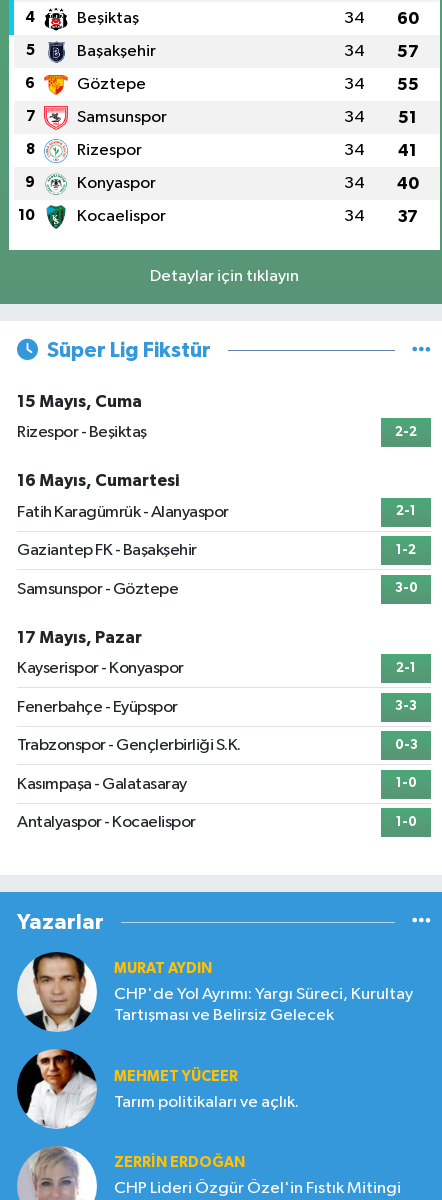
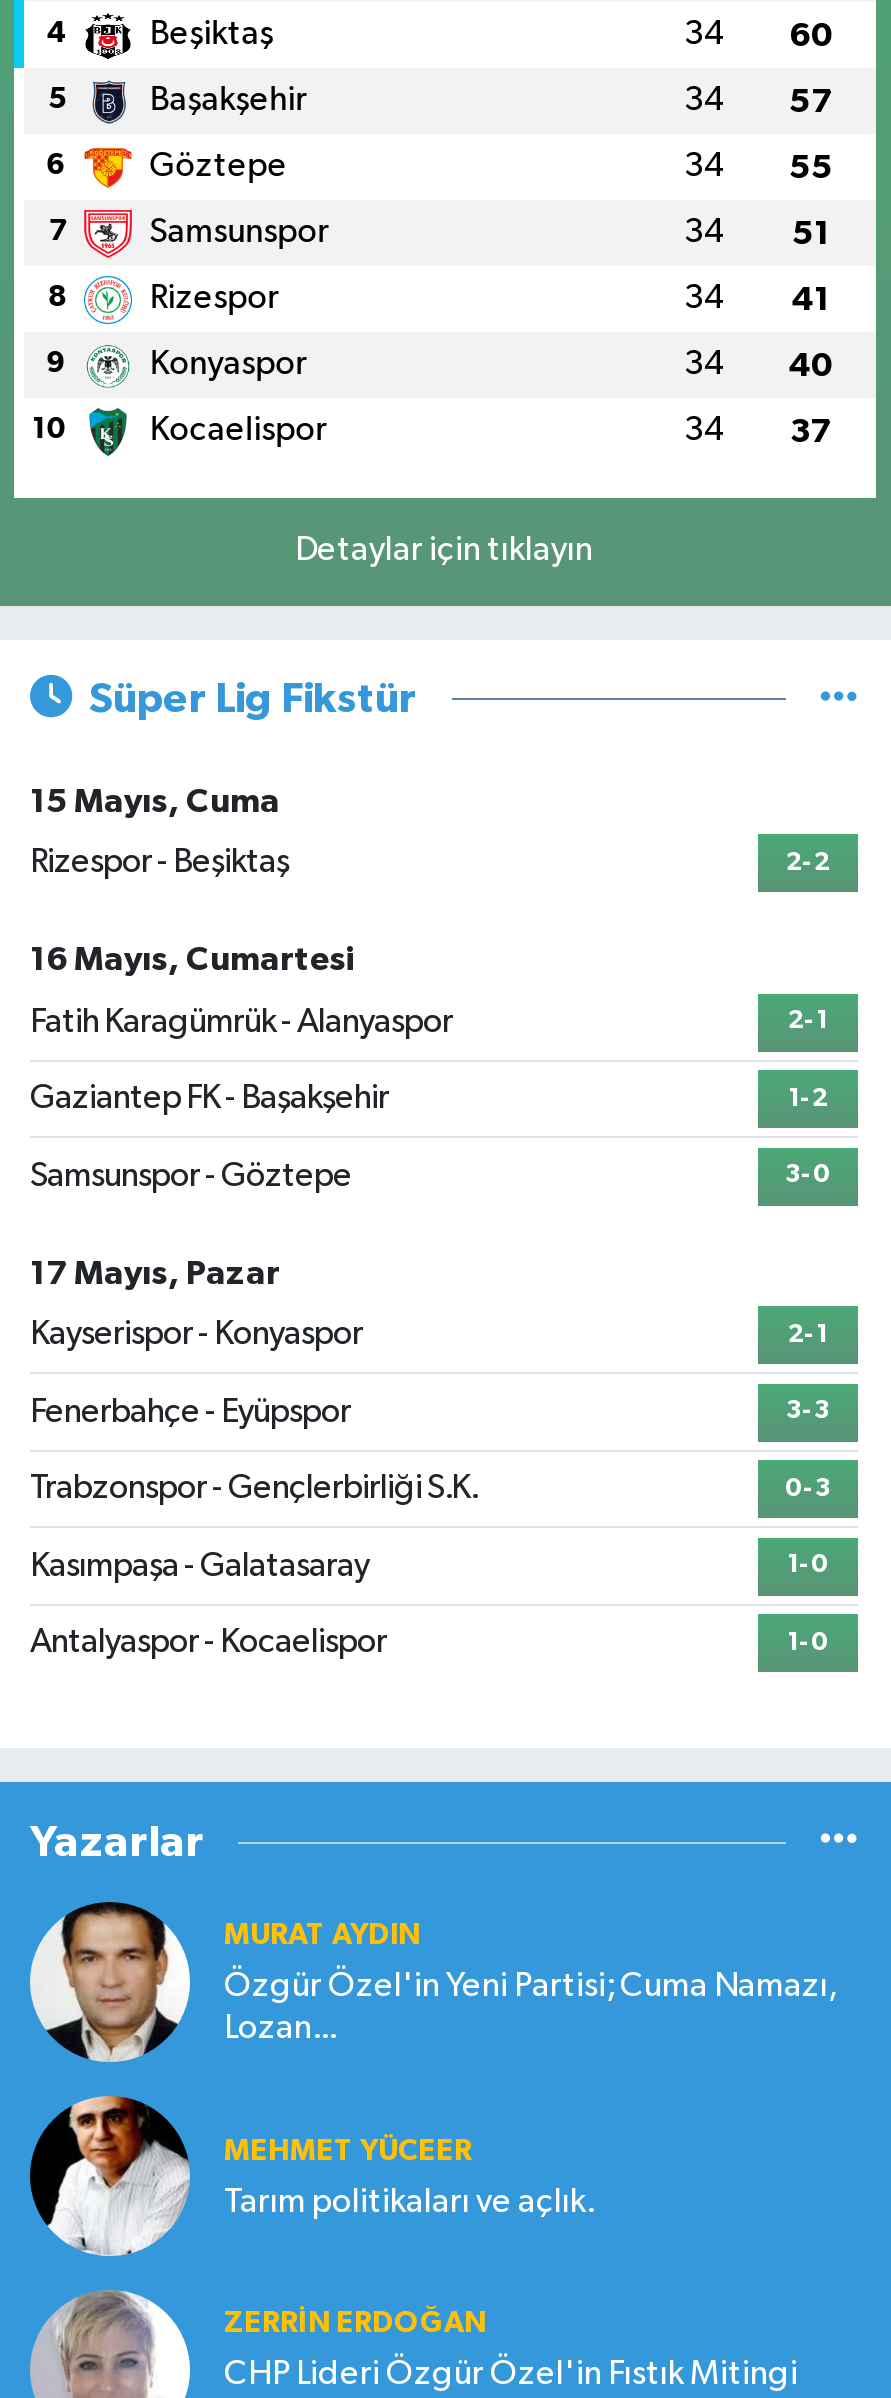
- CHP'de Yol Ayrımı: Yargı Süreci, Kurultay
- Tartışması ve Belirsiz Gelecek
+ Özgür Özel'in Yeni Partisi; Cuma Namazı,
+ Lozan...
